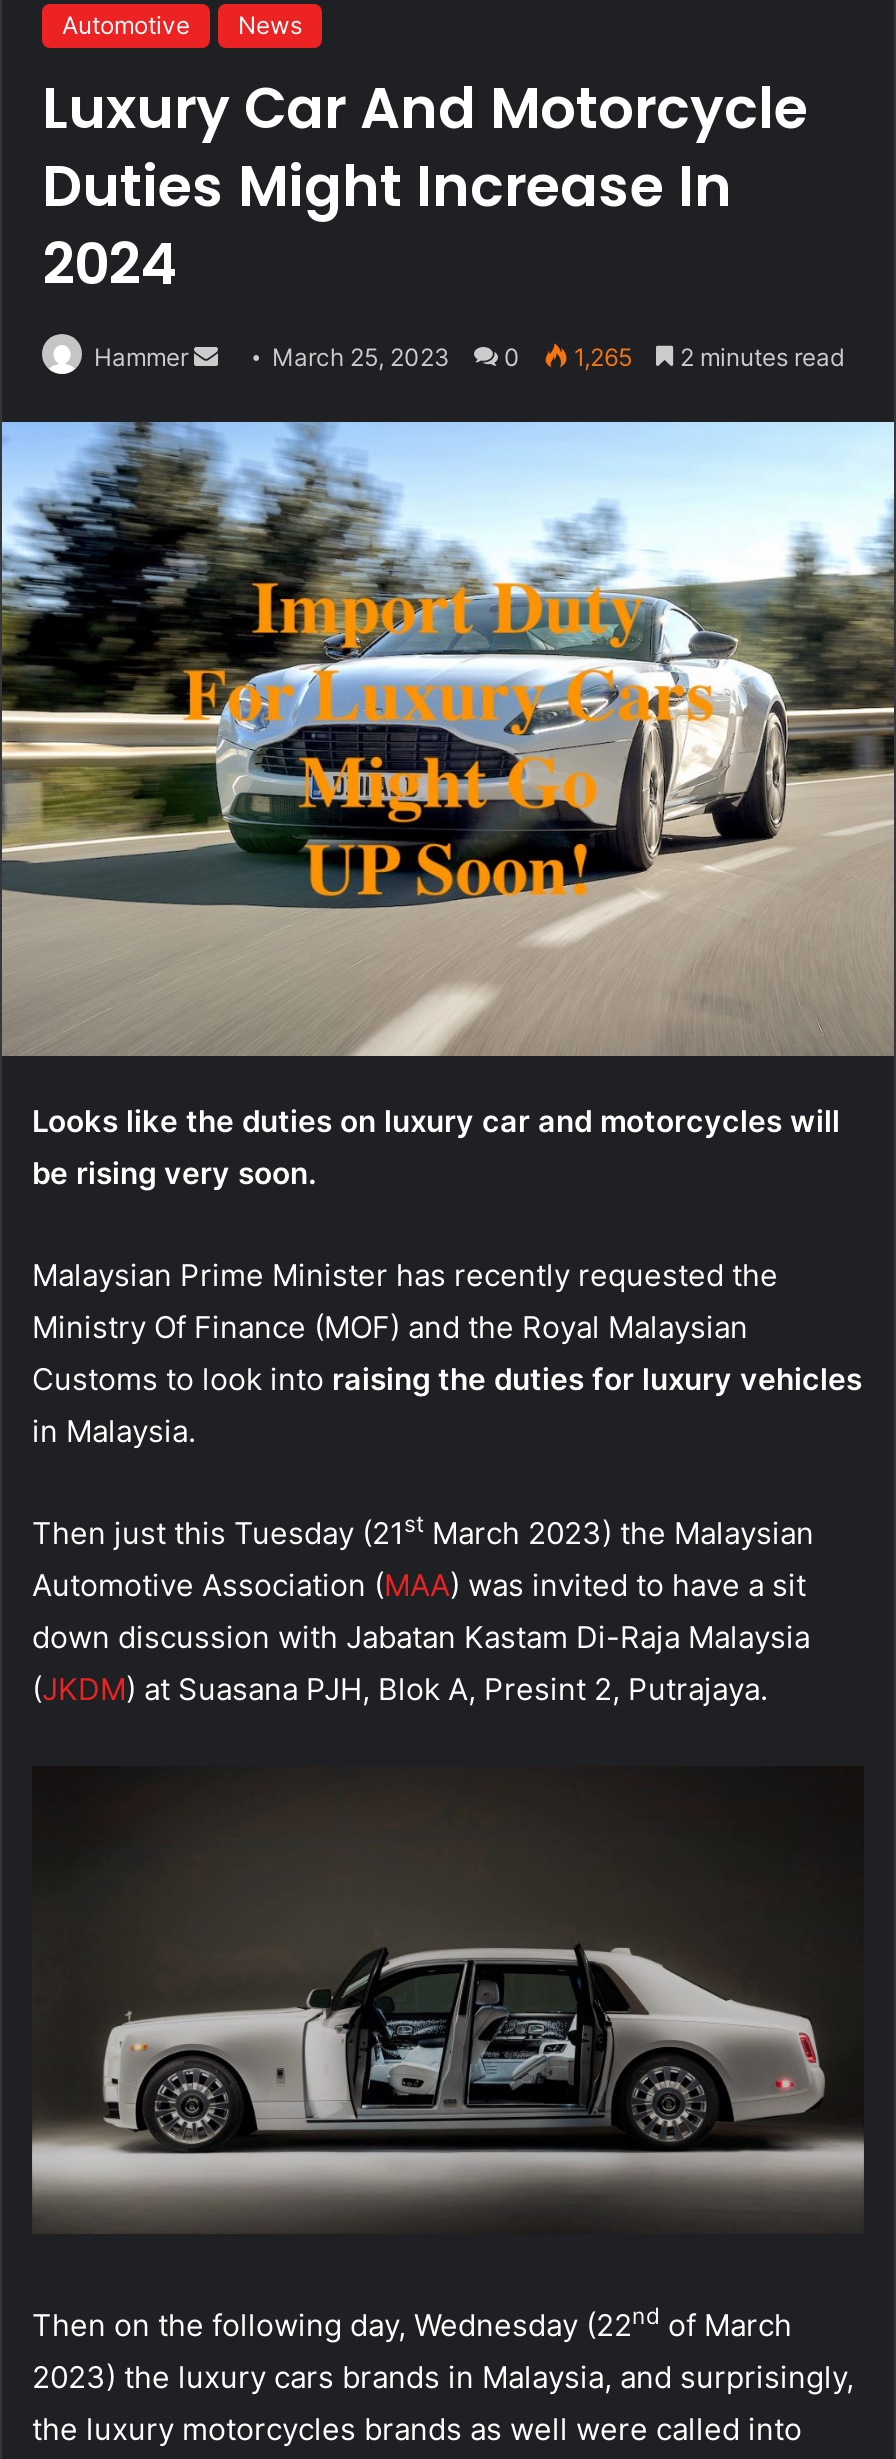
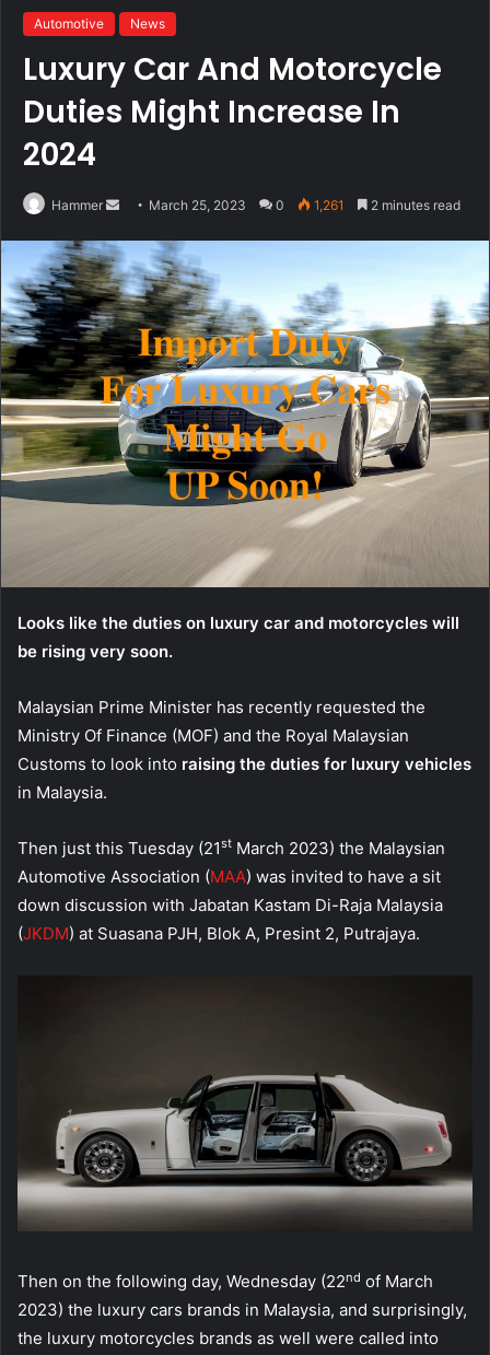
- 1,265
+ 1,261
